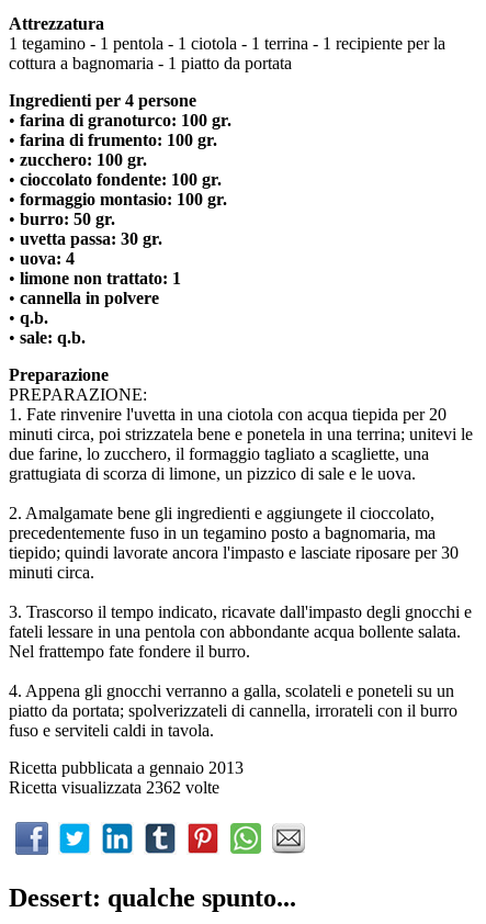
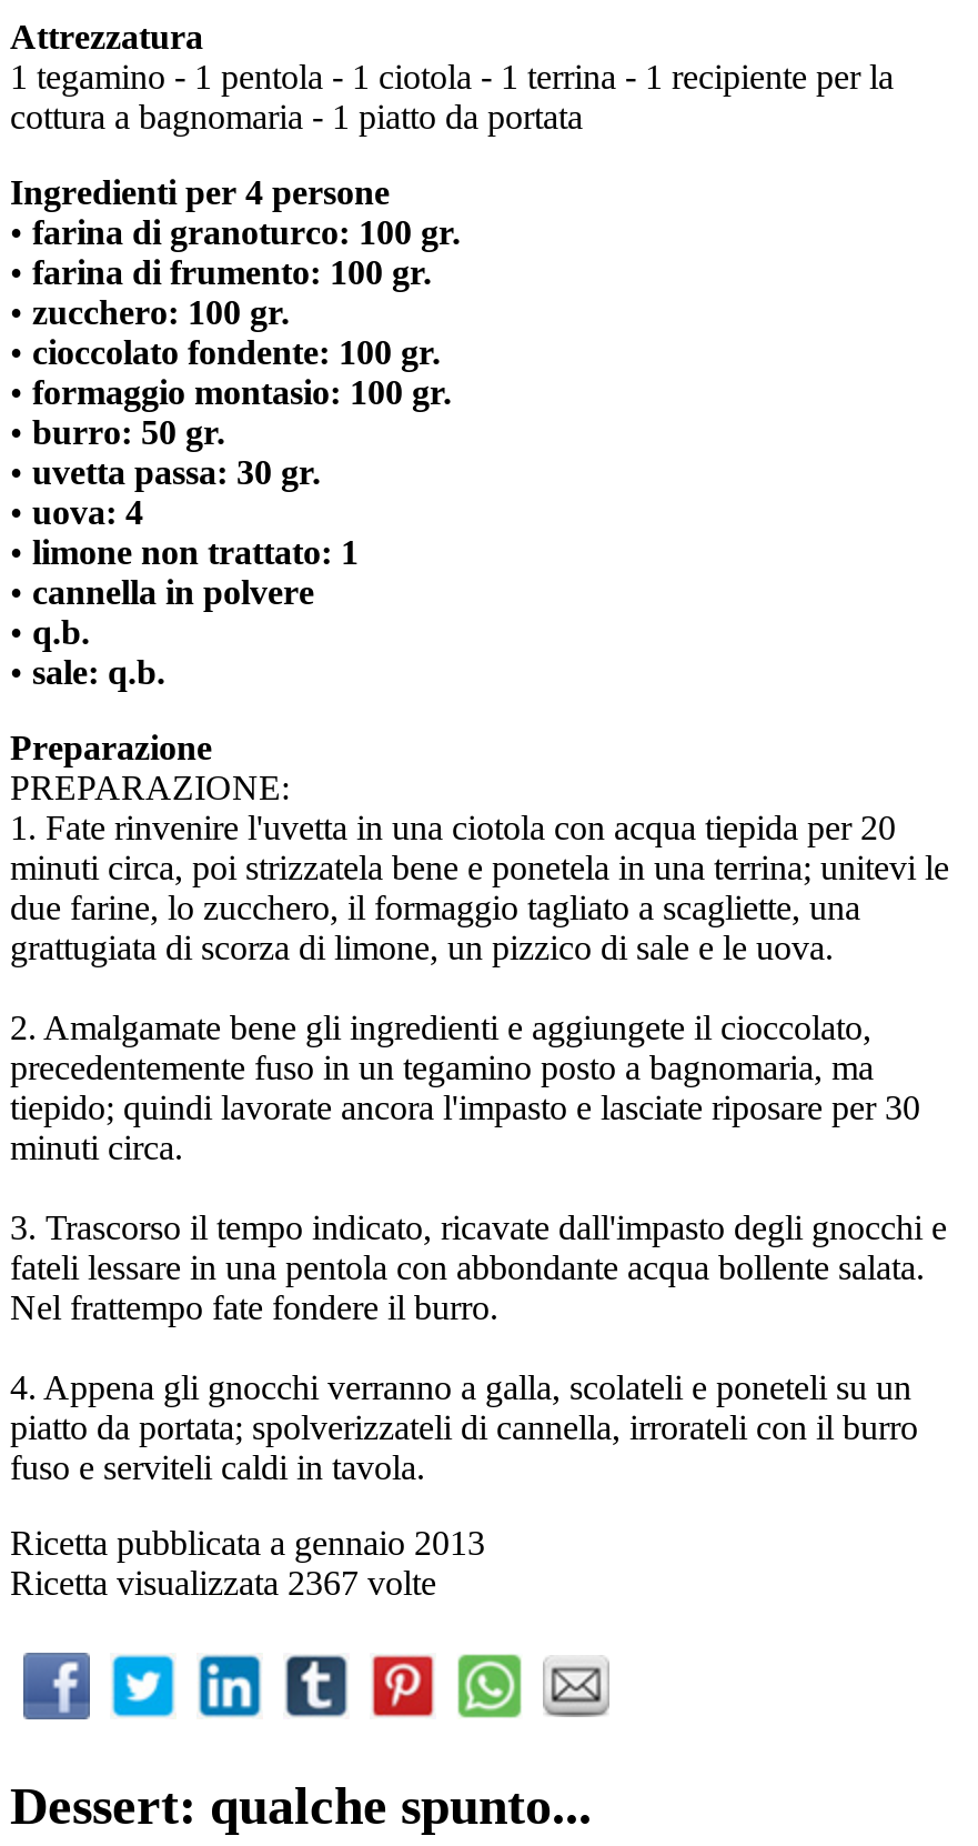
- Ricetta visualizzata 2362 volte
+ Ricetta visualizzata 2367 volte
